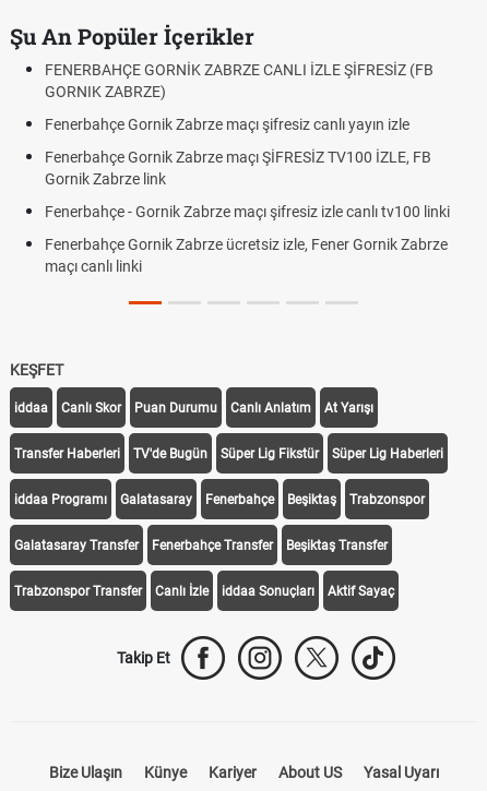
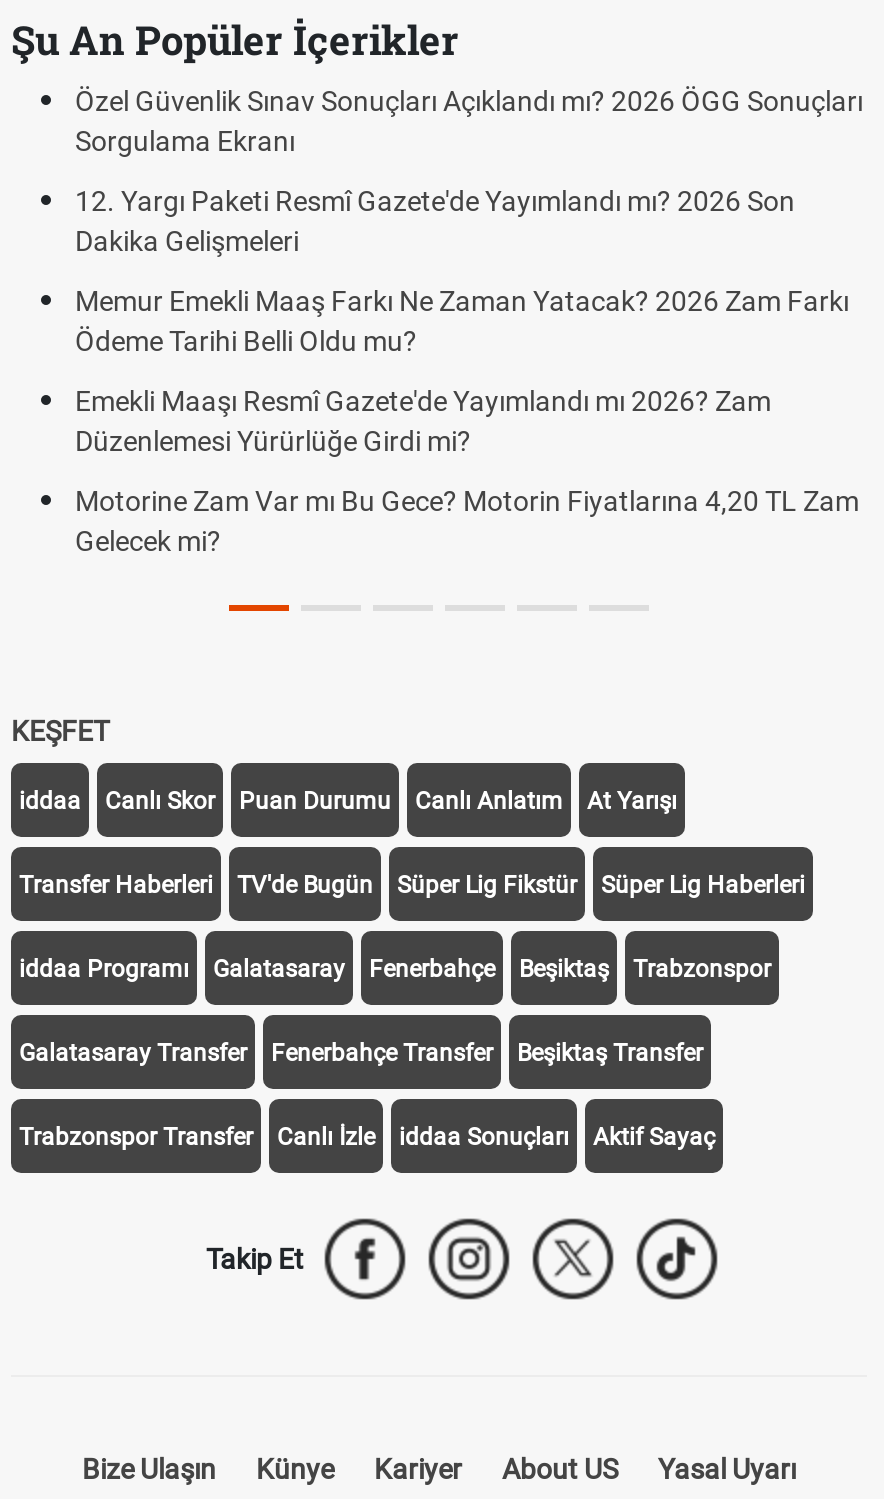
- FENERBAHÇE GORNİK ZABRZE CANLI İZLE ŞİFRESİZ (FB
- GORNIK ZABRZE)
+ Özel Güvenlik Sınav Sonuçları Açıklandı mı? 2026 ÖGG Sonuçları
+ Sorgulama Ekranı

- Fenerbahçe Gornik Zabrze maçı şifresiz canlı yayın izle
+ 12. Yargı Paketi Resmî Gazete'de Yayımlandı mı? 2026 Son
+ Dakika Gelişmeleri

- Fenerbahçe Gornik Zabrze maçı ŞİFRESİZ TV100 İZLE, FB
- Gornik Zabrze link
+ Memur Emekli Maaş Farkı Ne Zaman Yatacak? 2026 Zam Farkı
+ Ödeme Tarihi Belli Oldu mu?

- Fenerbahçe - Gornik Zabrze maçı şifresiz izle canlı tv100 linki
+ Emekli Maaşı Resmî Gazete'de Yayımlandı mı 2026? Zam
+ Düzenlemesi Yürürlüğe Girdi mi?

- Fenerbahçe Gornik Zabrze ücretsiz izle, Fener Gornik Zabrze
- maçı canlı linki
+ Motorine Zam Var mı Bu Gece? Motorin Fiyatlarına 4,20 TL Zam
+ Gelecek mi?
